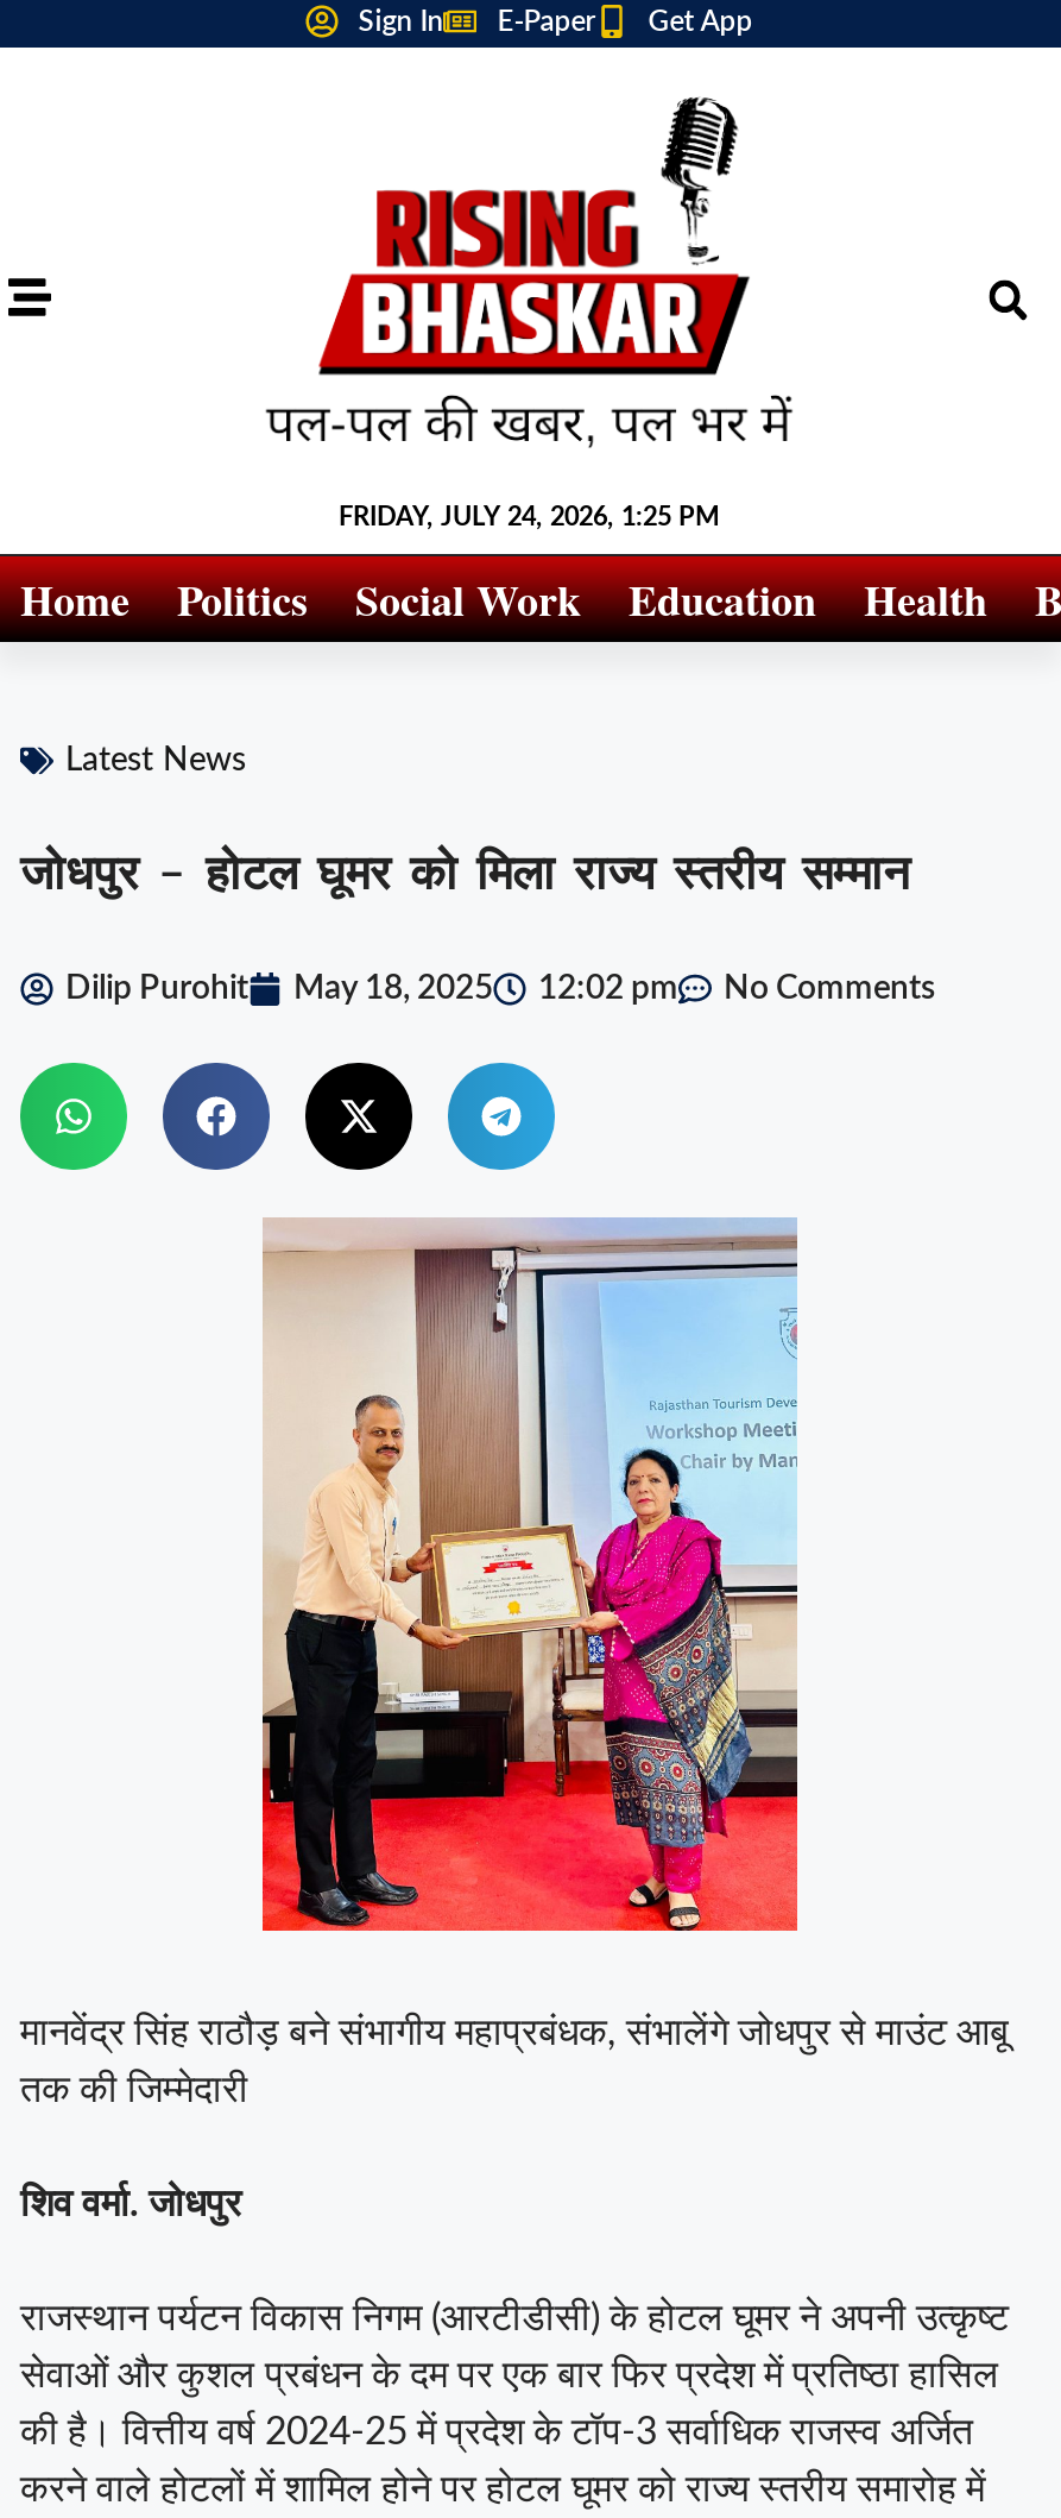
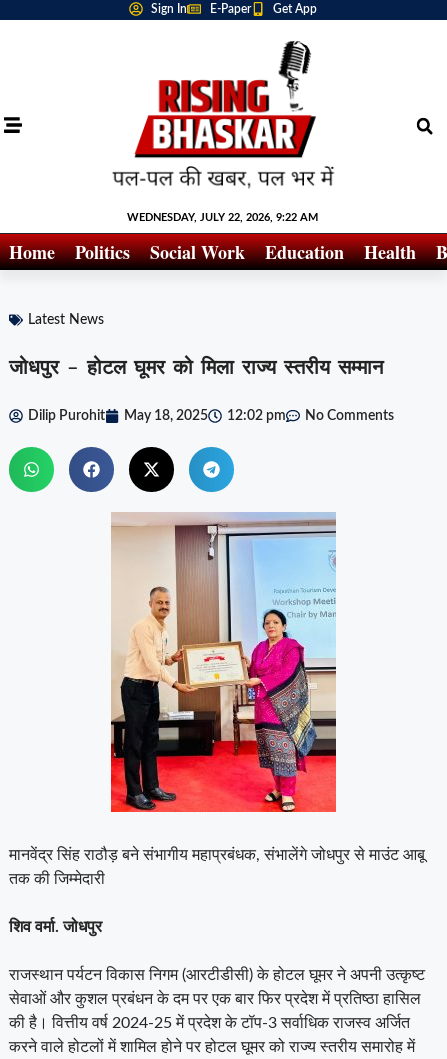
- FRIDAY, JULY 24, 2026, 1:25 PM
+ WEDNESDAY, JULY 22, 2026, 9:22 AM
